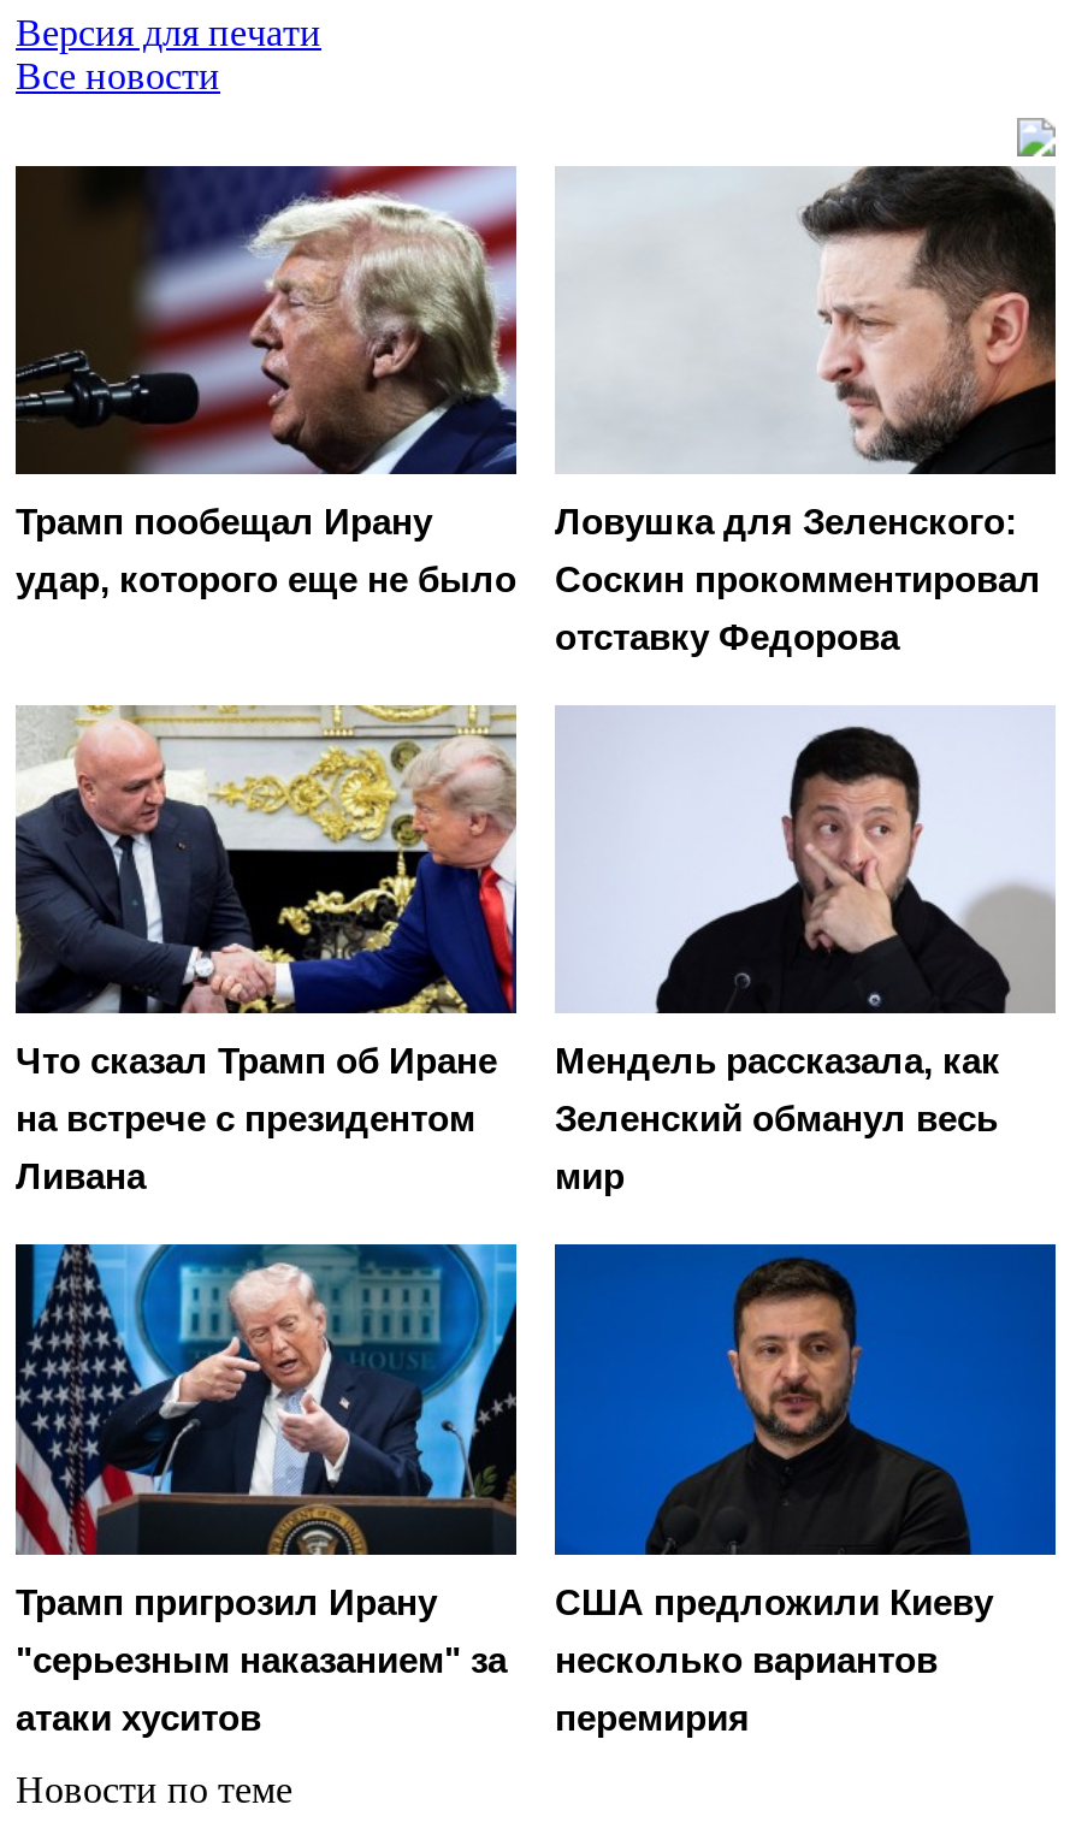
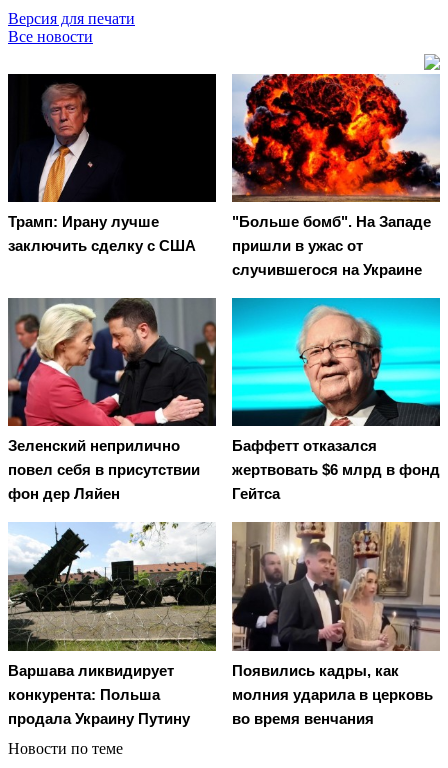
- [image]
- Трамп пообещал Ирану
- удар, которого еще не было
+ [image]
+ Трамп: Ирану лучше
+ заключить сделку с США

- [image]
- Ловушка для Зеленского:
- Соскин прокомментировал
- отставку Федорова
+ [image]
+ "Больше бомб". На Западе
+ пришли в ужас от
+ случившегося на Украине

- [image]
- Что сказал Трамп об Иране
- на встрече с президентом
- Ливана
+ [image]
+ Зеленский неприлично
+ повел cебя в присутствии
+ фон дер Ляйен

- [image]
- Мендель рассказала, как
- Зеленский обманул весь
- мир
+ [image]
+ Баффетт отказался
+ жертвовать $6 млрд в фонд
+ Гейтса

- [image]
- Трамп пригрозил Ирану
- "серьезным наказанием" за
- атаки хуситов
+ [image]
+ Варшава ликвидирует
+ конкурента: Польша
+ продала Украину Путину

- [image]
- США предложили Киеву
- несколько вариантов
- перемирия
+ [image]
+ Появились кадры, как
+ молния ударила в церковь
+ во время венчания
